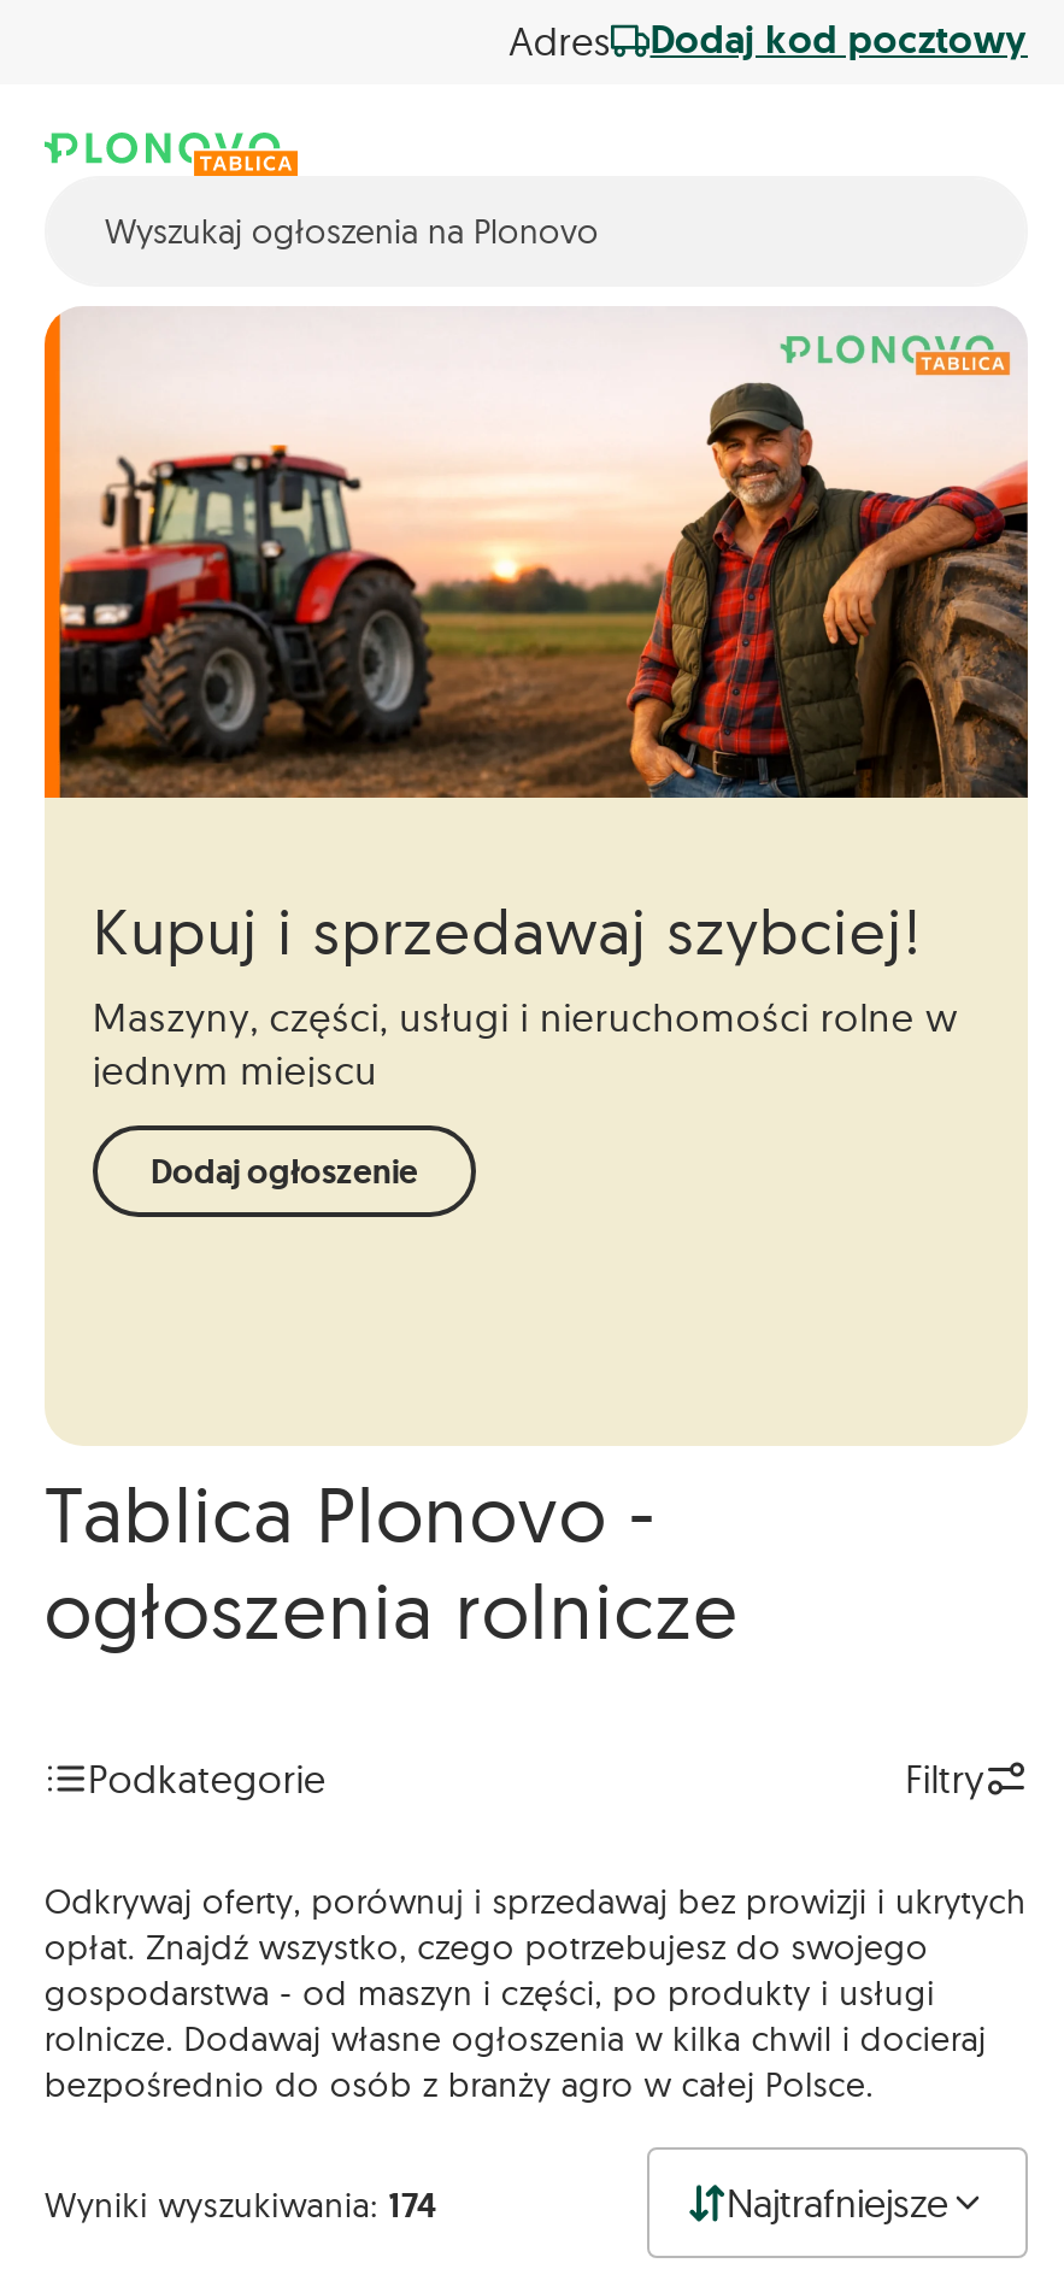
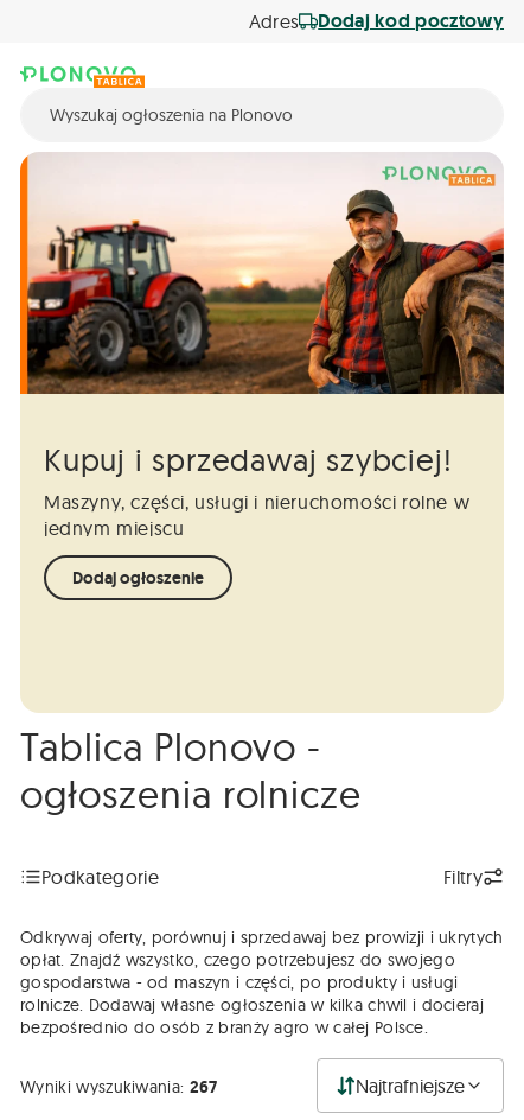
- Wyniki wyszukiwania: 174
+ Wyniki wyszukiwania: 267
